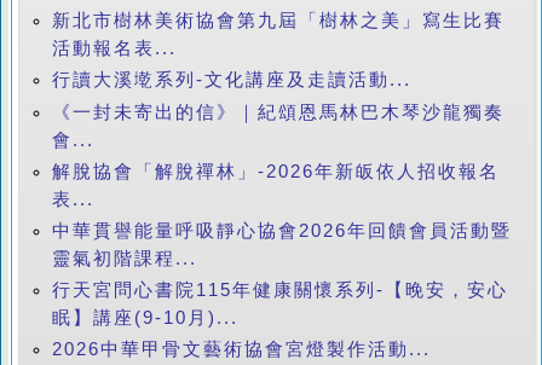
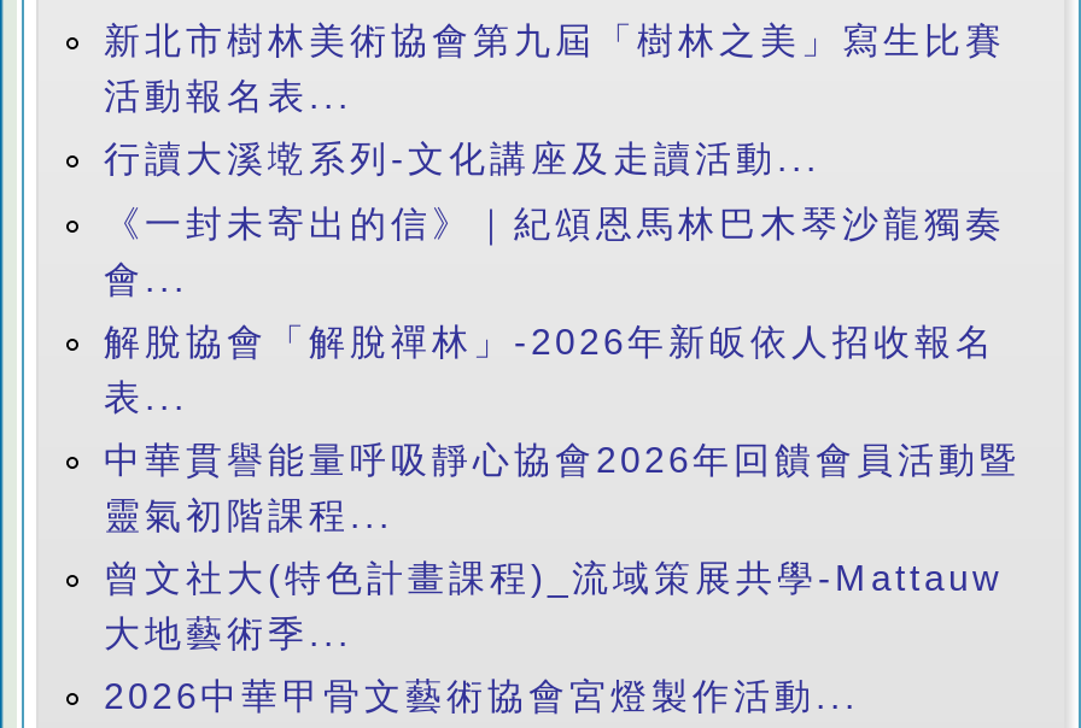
- 行天宮問心書院115年健康關懷系列-【晚安，安心
- 眠】講座(9-10月)...
+ 曾文社大(特色計畫課程)_流域策展共學-Mattauw
+ 大地藝術季...
